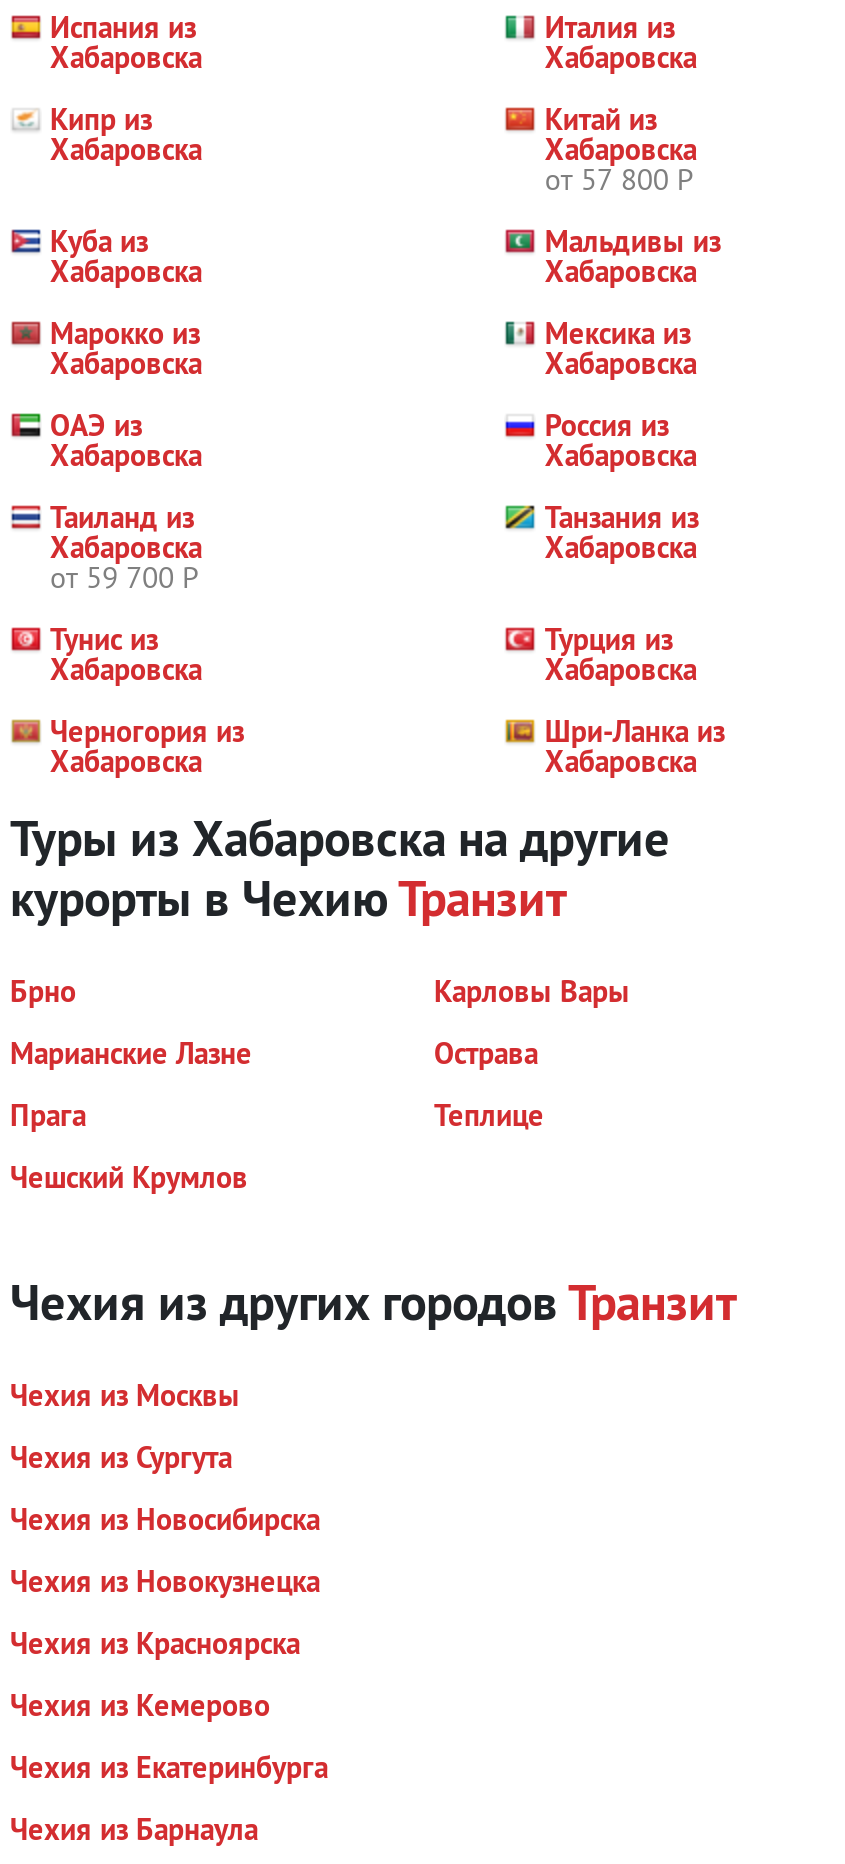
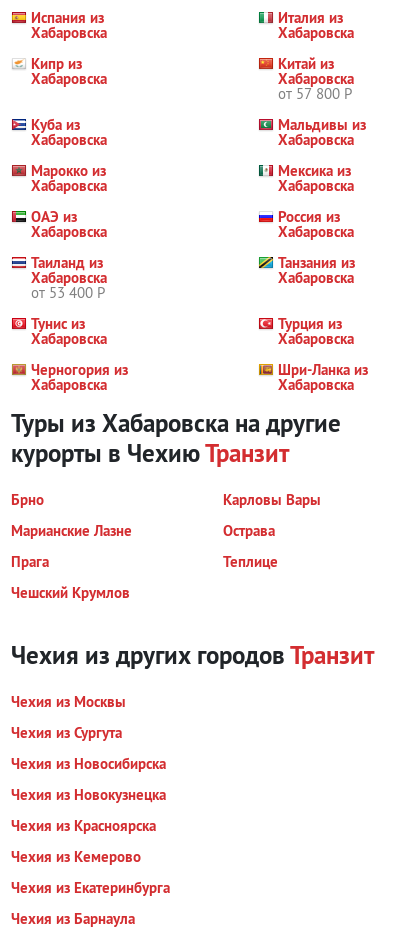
- от 59 700 Р
+ от 53 400 Р
